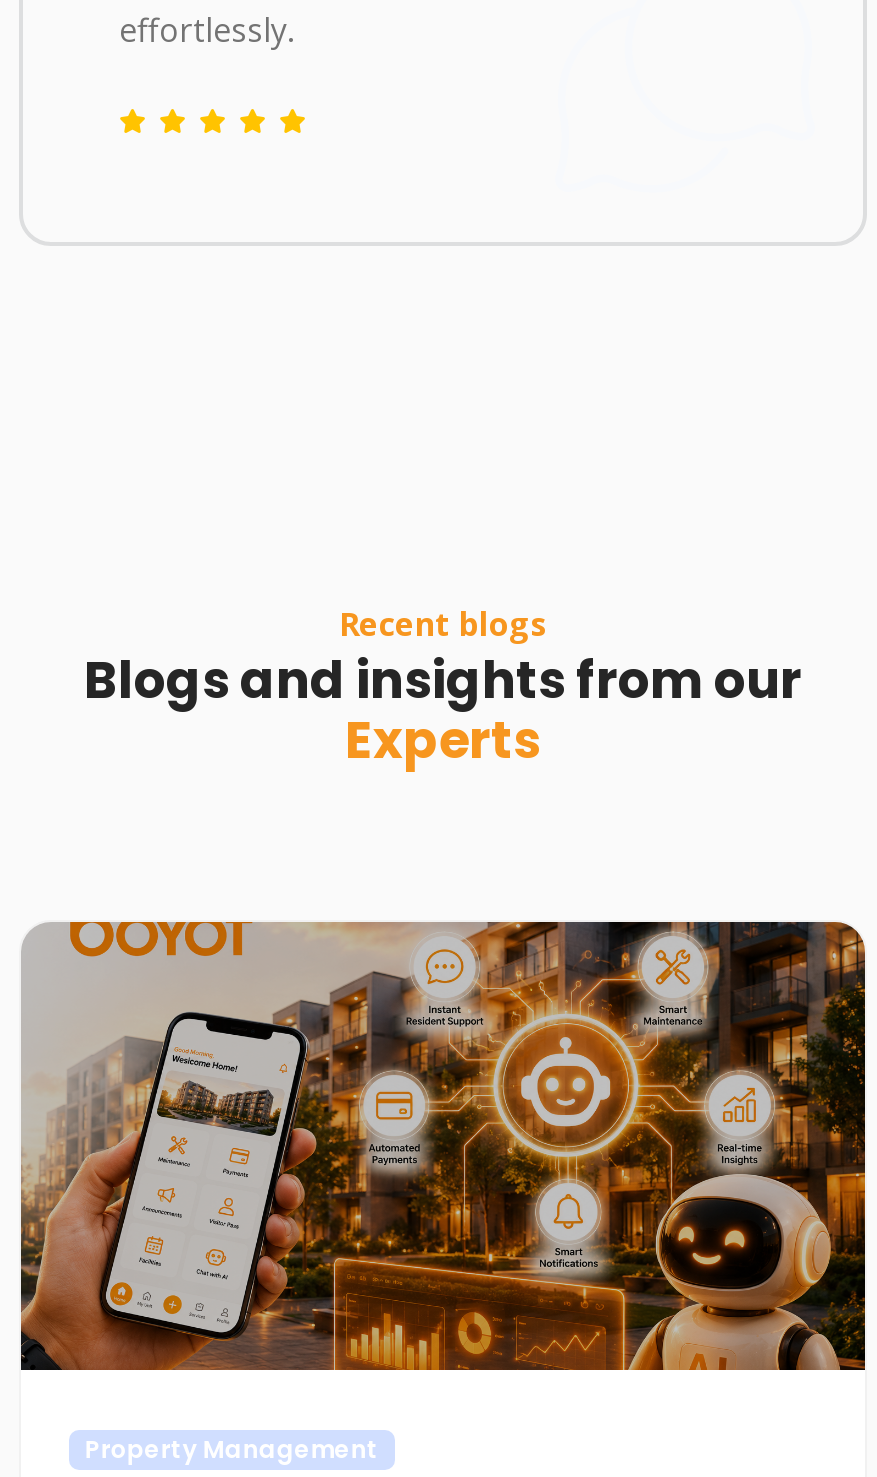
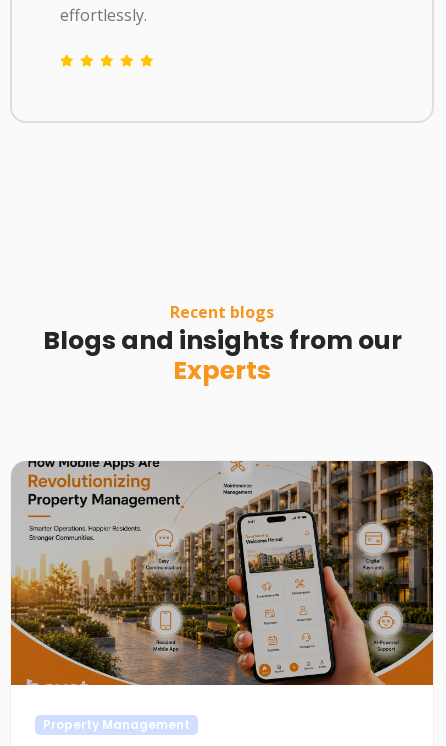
- [image]
+ [image]
